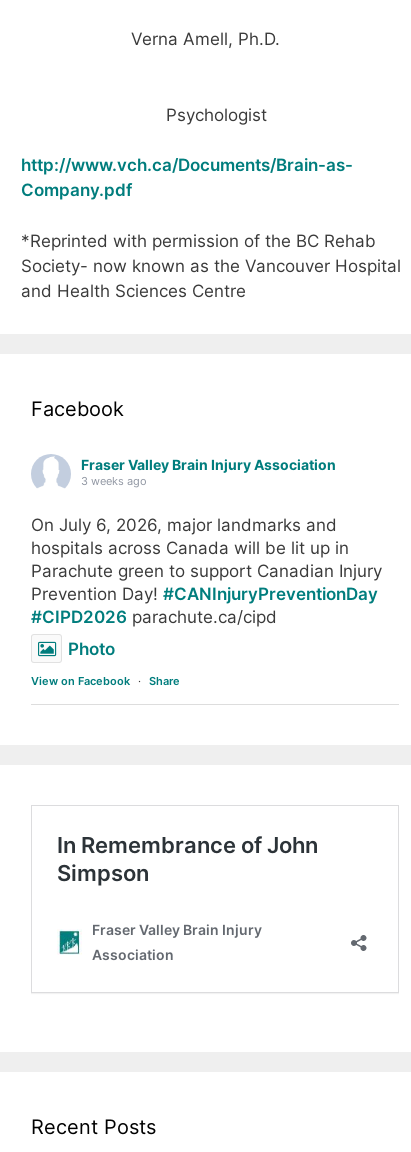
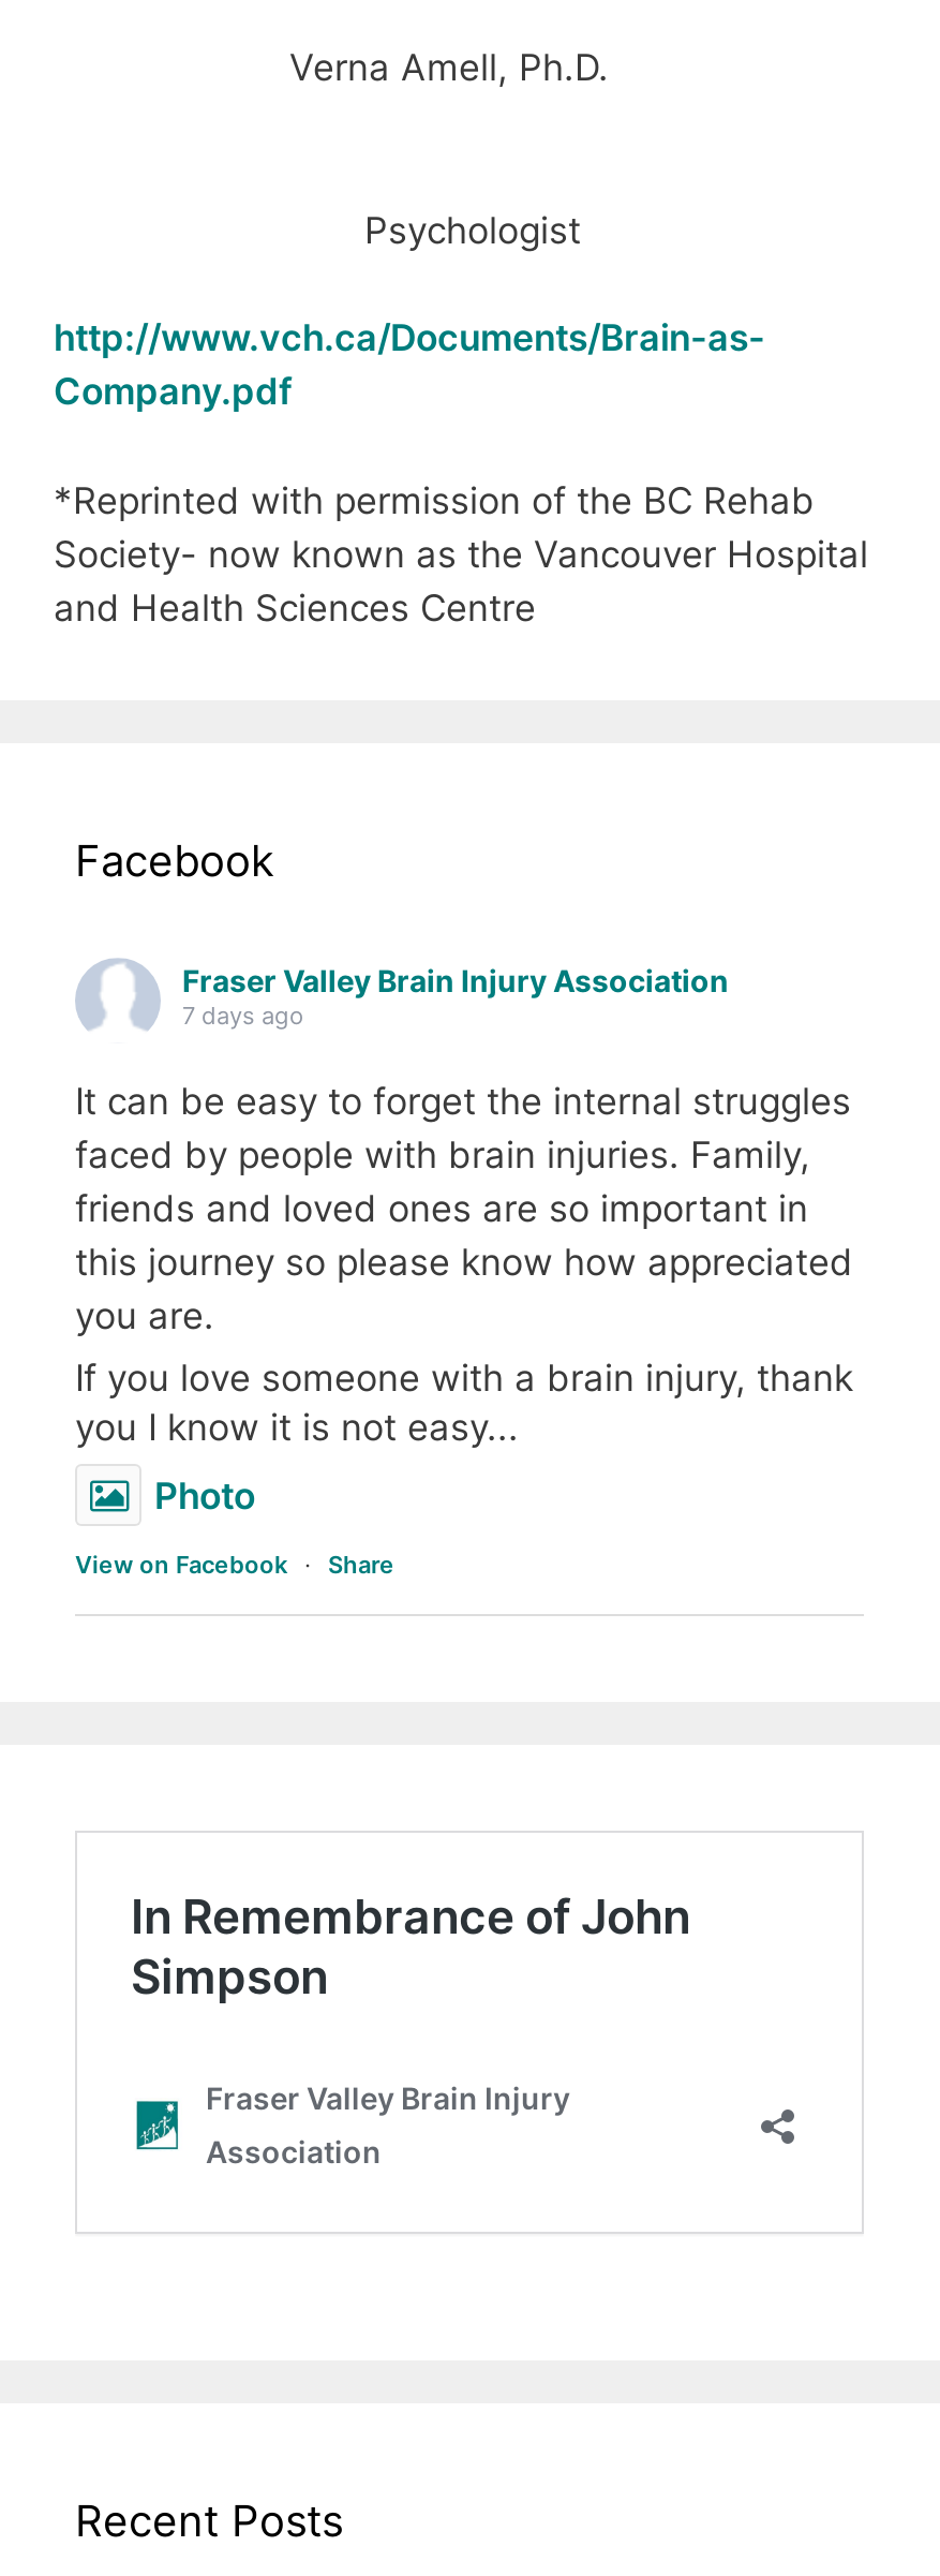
- 3 weeks ago
+ 7 days ago

- On July 6, 2026, major landmarks and
- hospitals across Canada will be lit up in
- Parachute green to support Canadian Injury
- Prevention Day! #CANInjuryPreventionDay
- #CIPD2026 parachute.ca/cipd
+ It can be easy to forget the internal struggles
+ faced by people with brain injuries. Family,
+ friends and loved ones are so important in
+ this journey so please know how appreciated
+ you are.
+ If you love someone with a brain injury, thank
+ you I know it is not easy...
